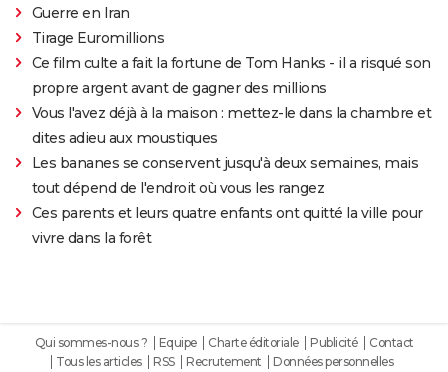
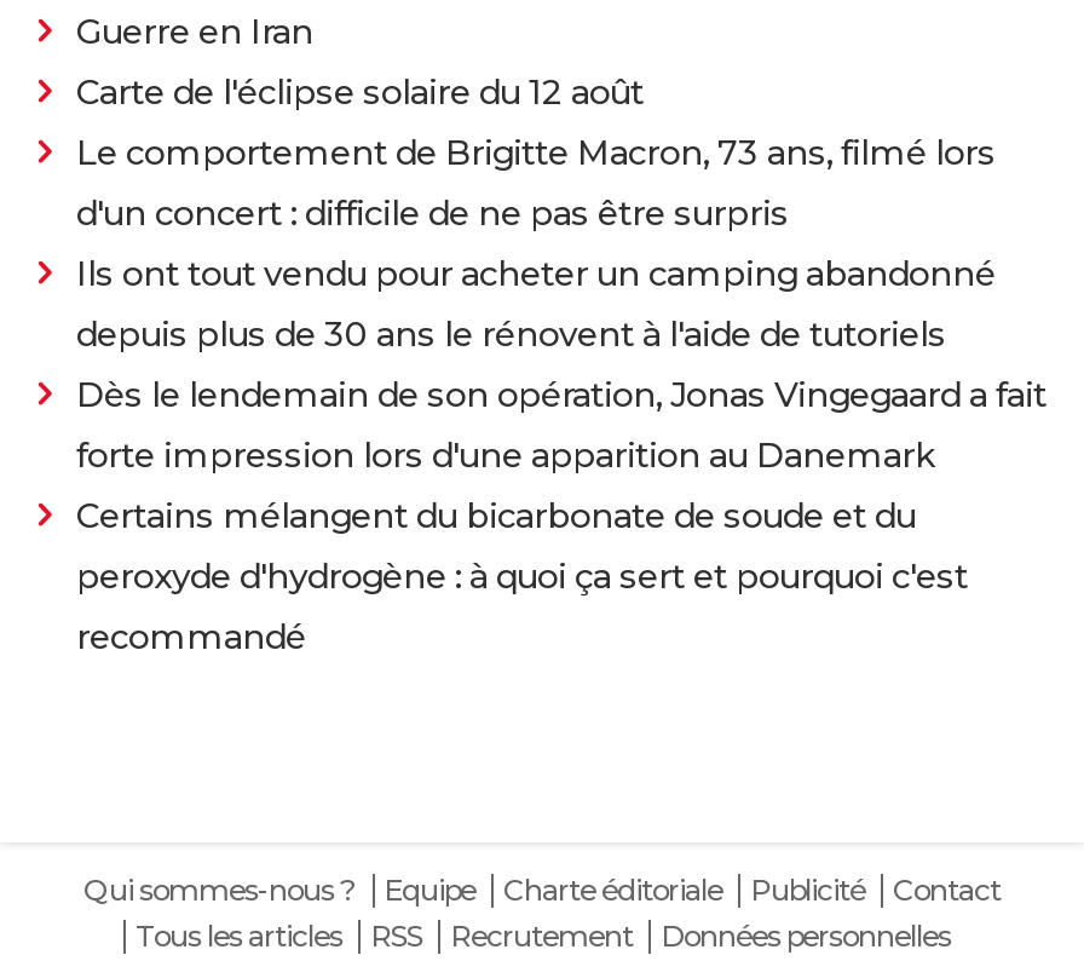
- Tirage Euromillions
- Ce film culte a fait la fortune de Tom Hanks - il a risqué son
- propre argent avant de gagner des millions
- Vous l'avez déjà à la maison : mettez-le dans la chambre et
- dites adieu aux moustiques
- Les bananes se conservent jusqu'à deux semaines, mais
- tout dépend de l'endroit où vous les rangez
- Ces parents et leurs quatre enfants ont quitté la ville pour
- vivre dans la forêt
+ Carte de l'éclipse solaire du 12 août
+ Le comportement de Brigitte Macron, 73 ans, filmé lors
+ d'un concert : difficile de ne pas être surpris
+ Ils ont tout vendu pour acheter un camping abandonné
+ depuis plus de 30 ans le rénovent à l'aide de tutoriels
+ Dès le lendemain de son opération, Jonas Vingegaard a fait
+ forte impression lors d'une apparition au Danemark
+ Certains mélangent du bicarbonate de soude et du
+ peroxyde d'hydrogène : à quoi ça sert et pourquoi c'est
+ recommandé
